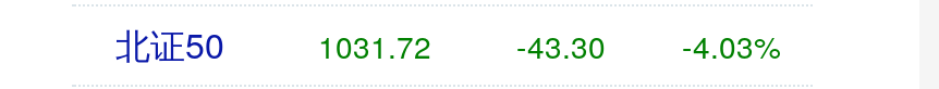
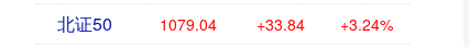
- 1031.72
+ 1079.04

- -43.30
+ +33.84

- -4.03%
+ +3.24%
